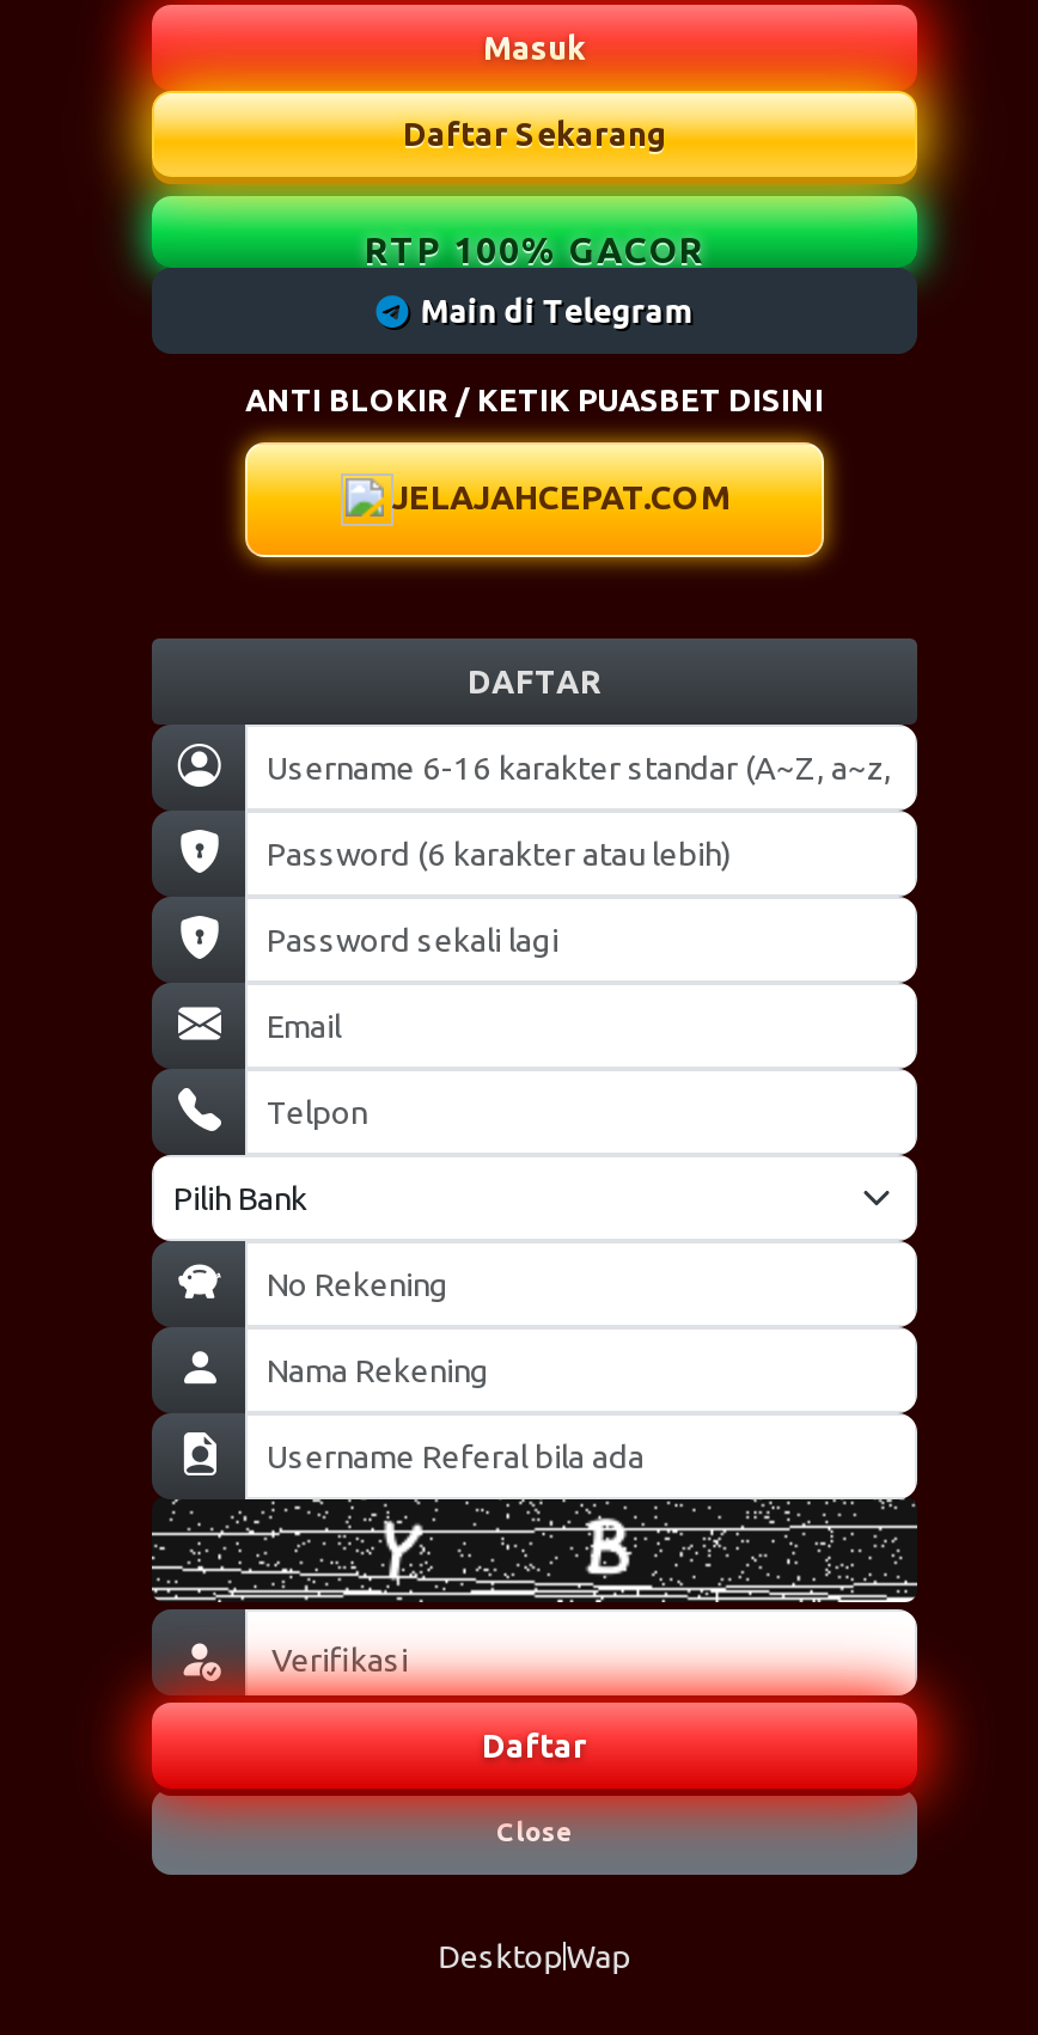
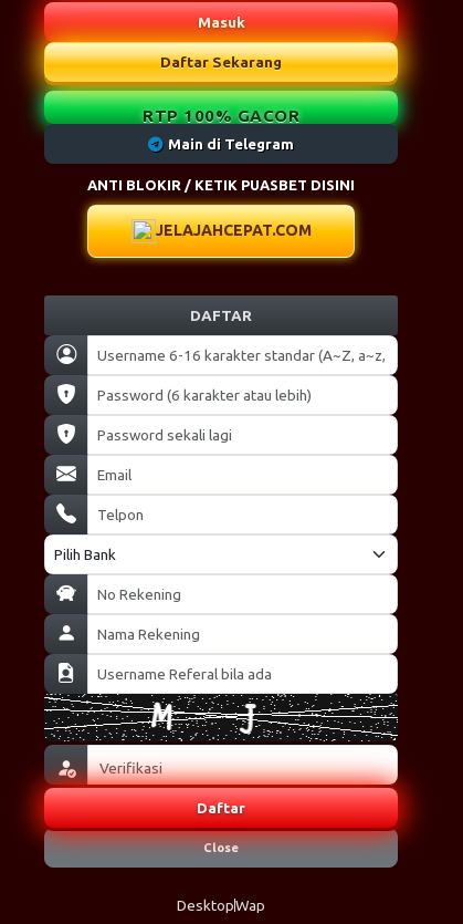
- [image]
+ [image]
